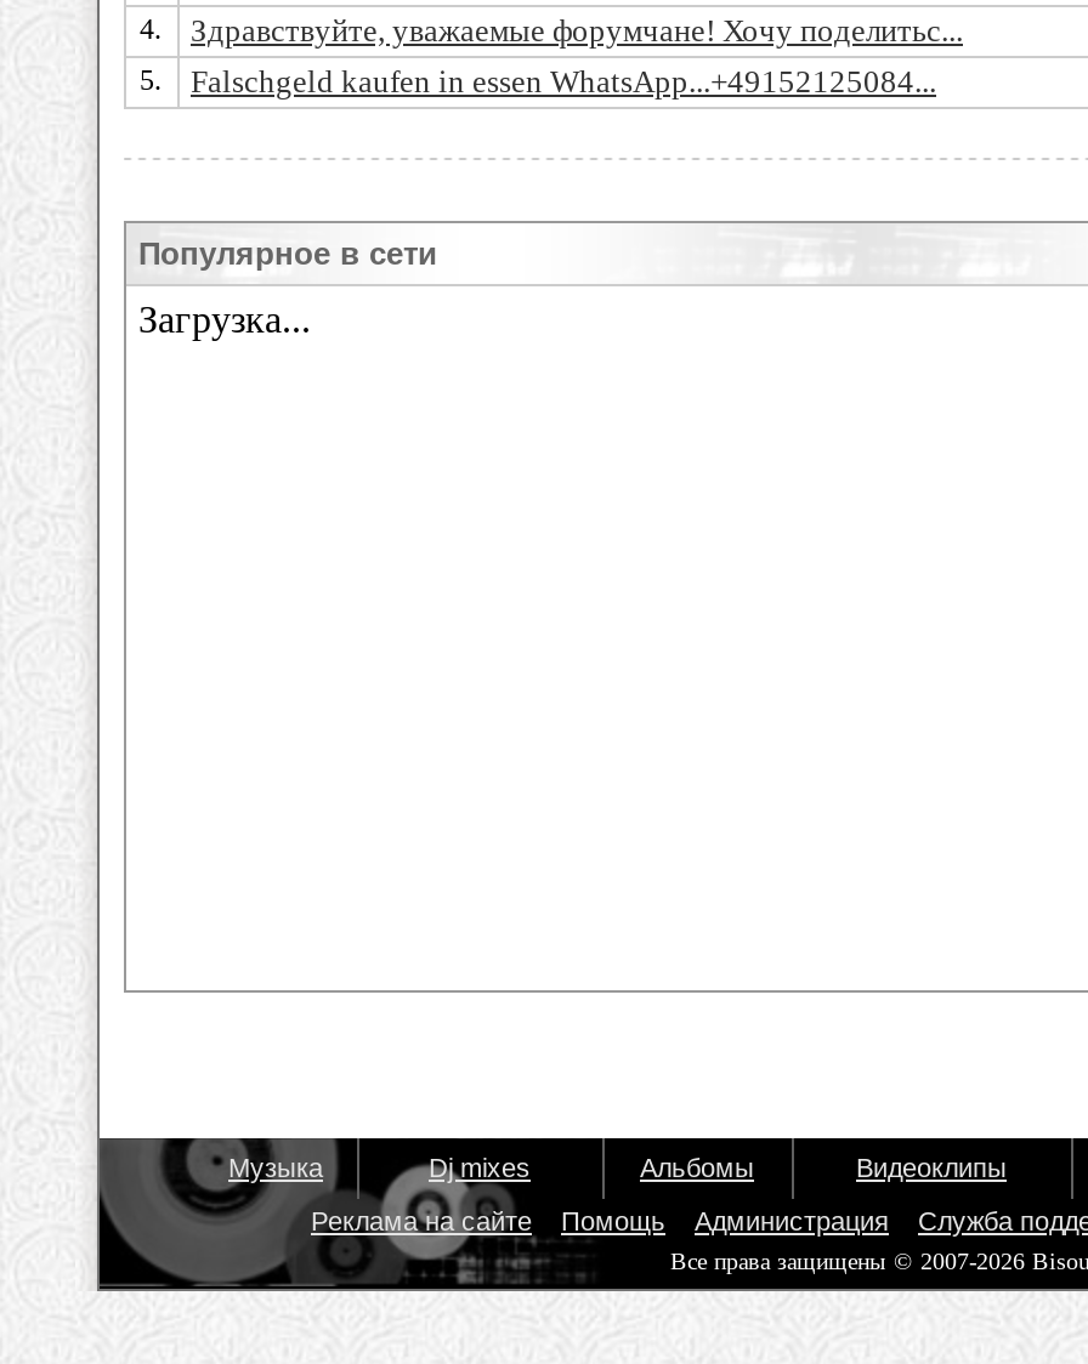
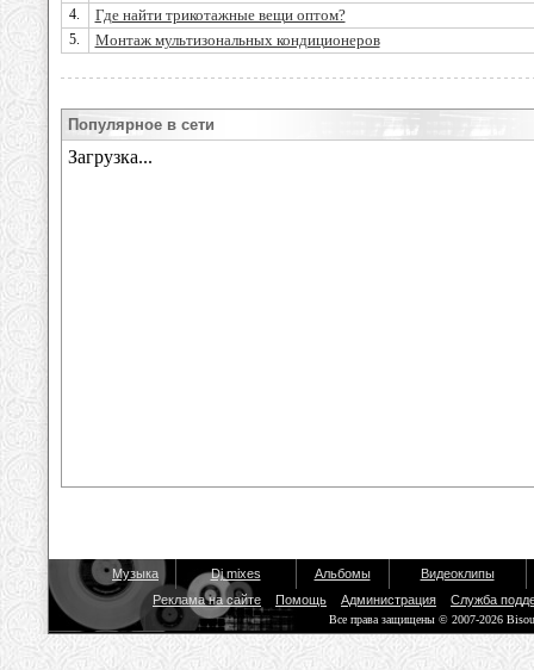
- Здравствуйте, уважаемые форумчане! Хочу поделитьс...
+ Где найти трикотажные вещи оптом?

- Falschgeld kaufen in essen WhatsApp...+49152125084...
+ Монтаж мультизональных кондиционеров
